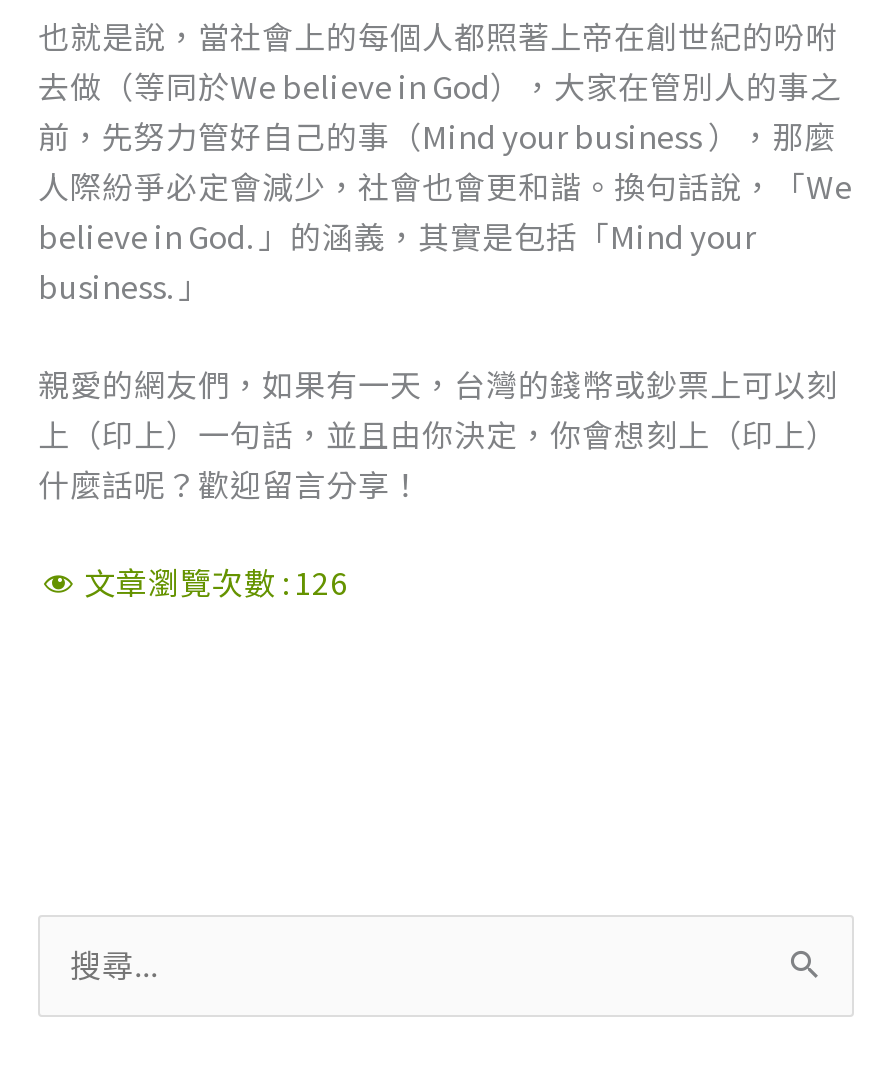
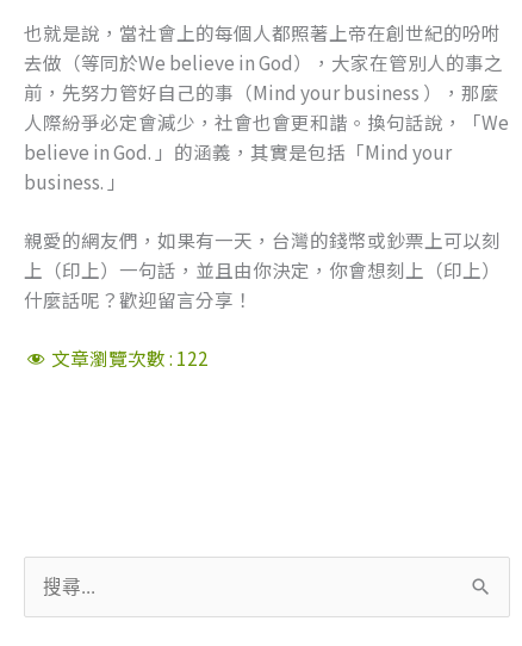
- 文章瀏覽次數 : 126
+ 文章瀏覽次數 : 122
